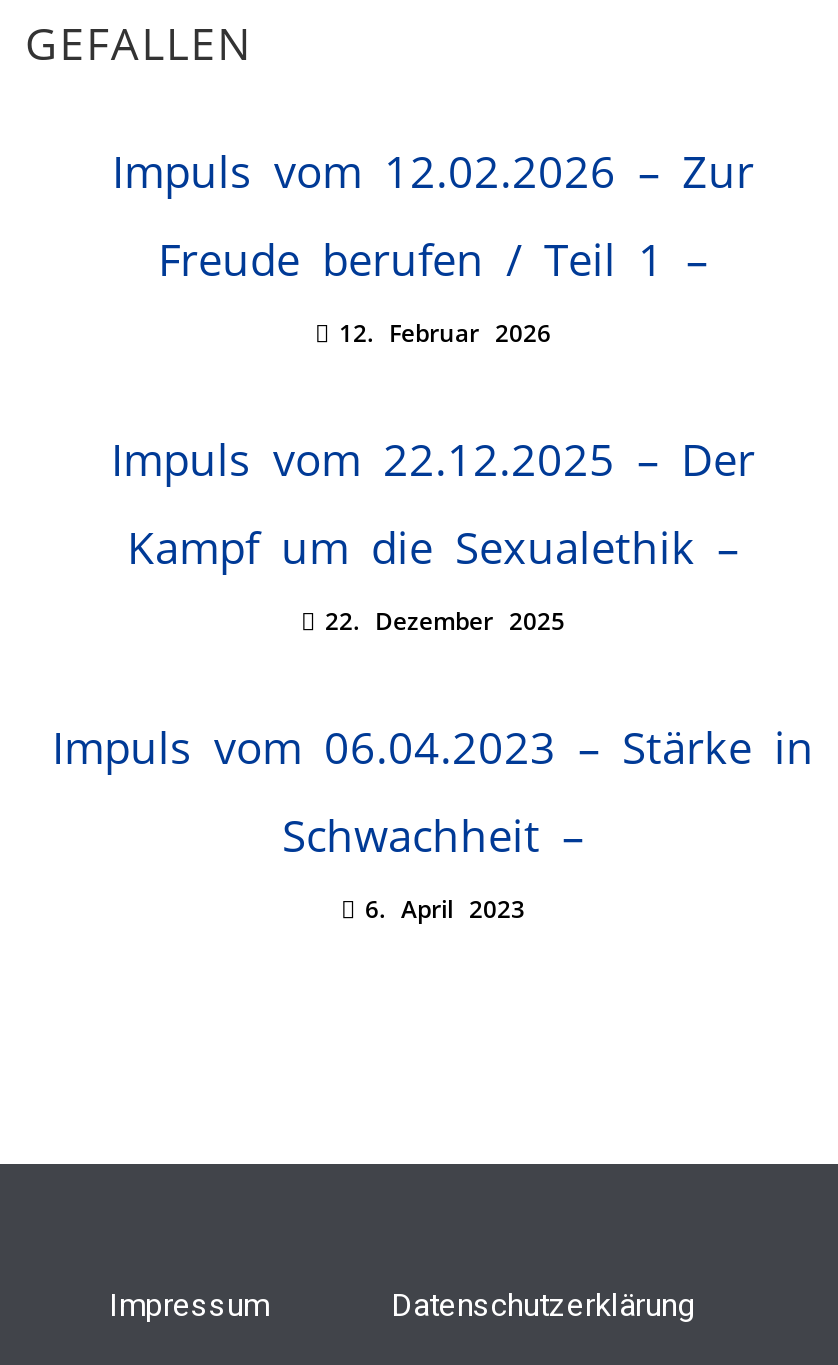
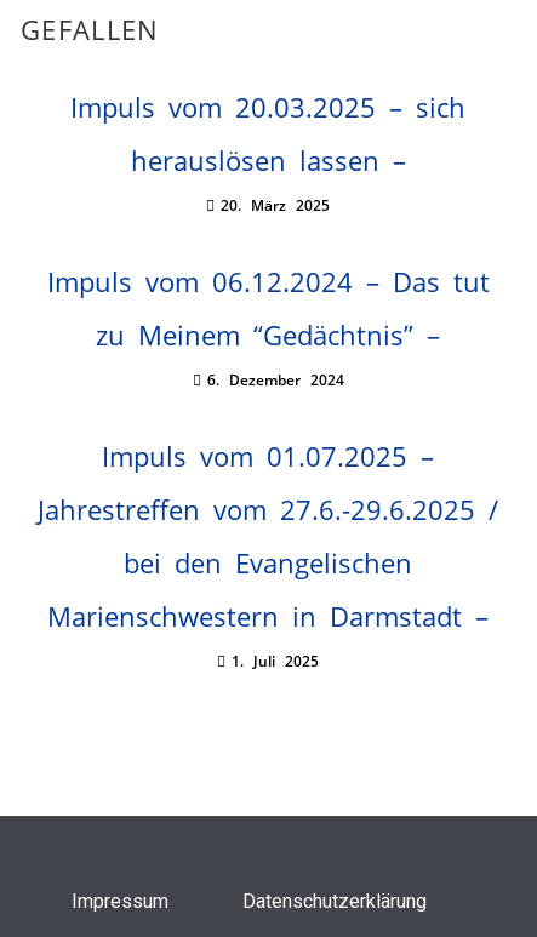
- Impuls vom 12.02.2026 – Zur
- Freude berufen / Teil 1 –
- 12. Februar 2026
- Impuls vom 22.12.2025 – Der
- Kampf um die Sexualethik –
- 22. Dezember 2025
- Impuls vom 06.04.2023 – Stärke in
- Schwachheit –
- 6. April 2023
+ Impuls vom 20.03.2025 – sich
+ herauslösen lassen –
+ 20. März 2025
+ Impuls vom 06.12.2024 – Das tut
+ zu Meinem “Gedächtnis” –
+ 6. Dezember 2024
+ Impuls vom 01.07.2025 –
+ Jahrestreffen vom 27.6.-29.6.2025 /
+ bei den Evangelischen
+ Marienschwestern in Darmstadt –
+ 1. Juli 2025
